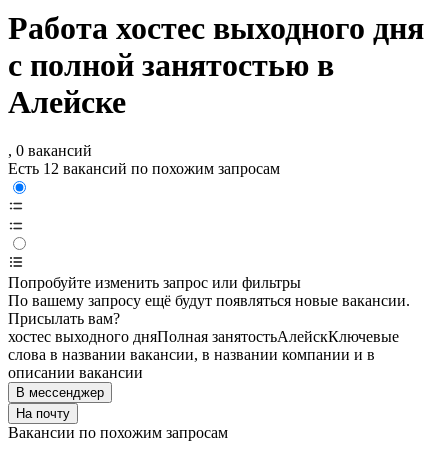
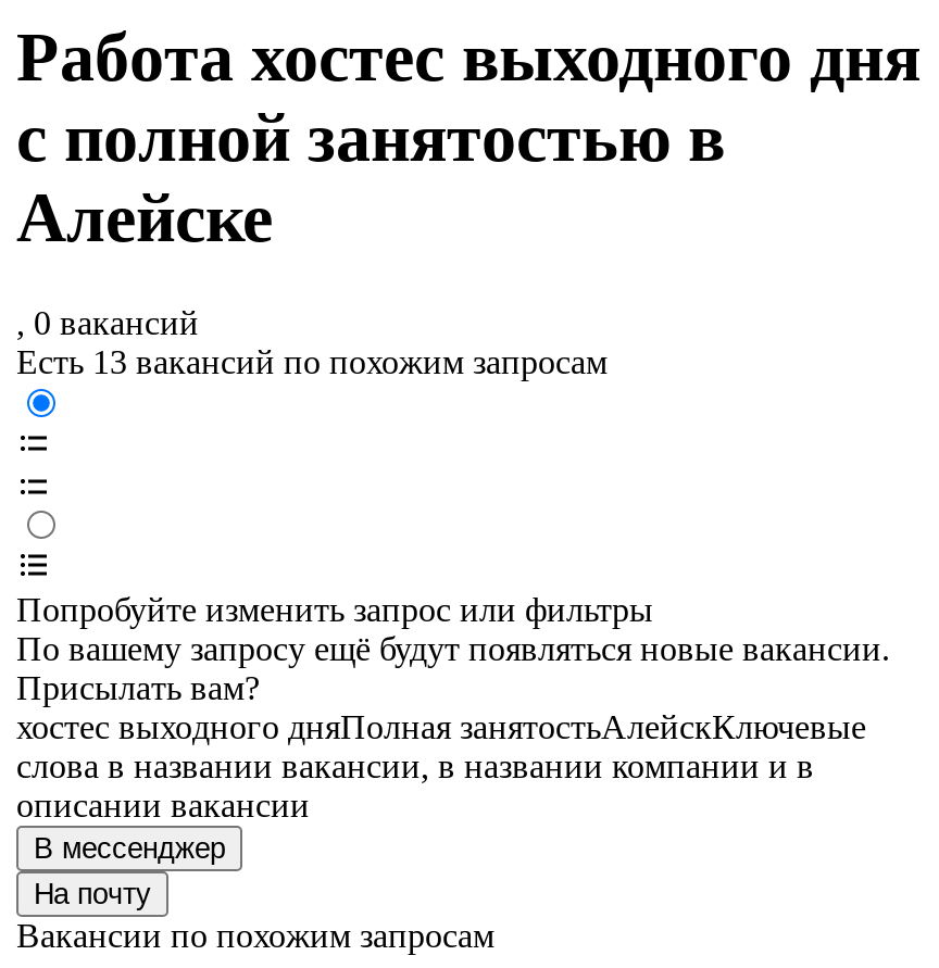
- Есть 12 вакансий по похожим запросам
+ Есть 13 вакансий по похожим запросам
